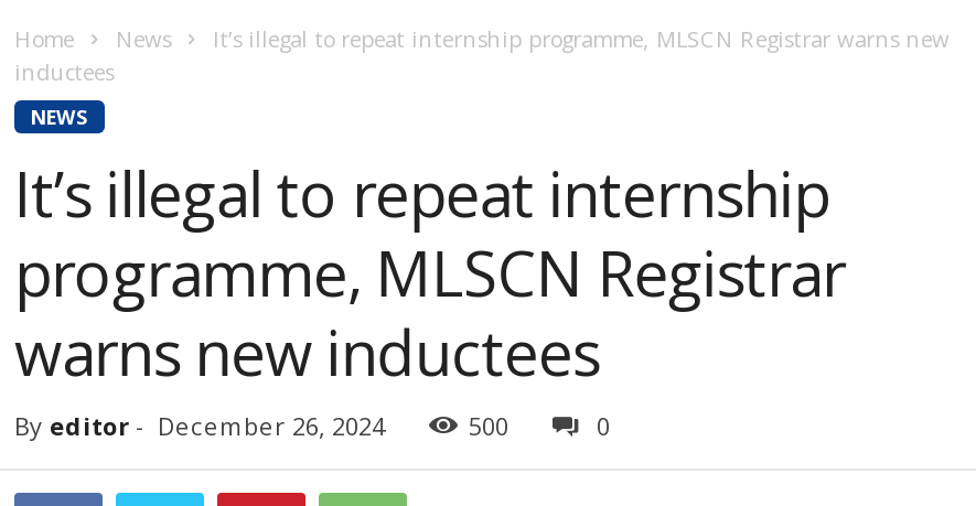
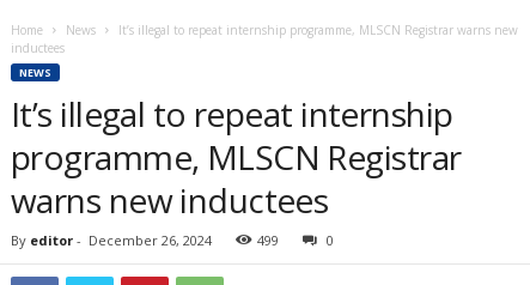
- 500
+ 499
